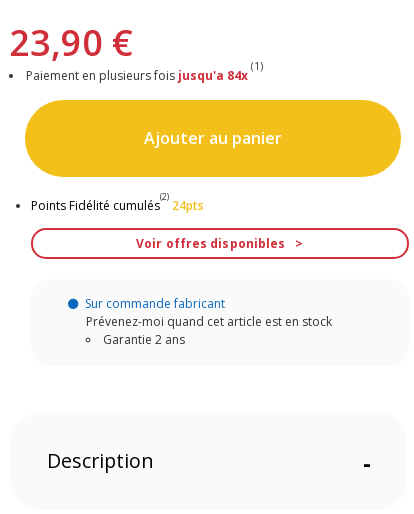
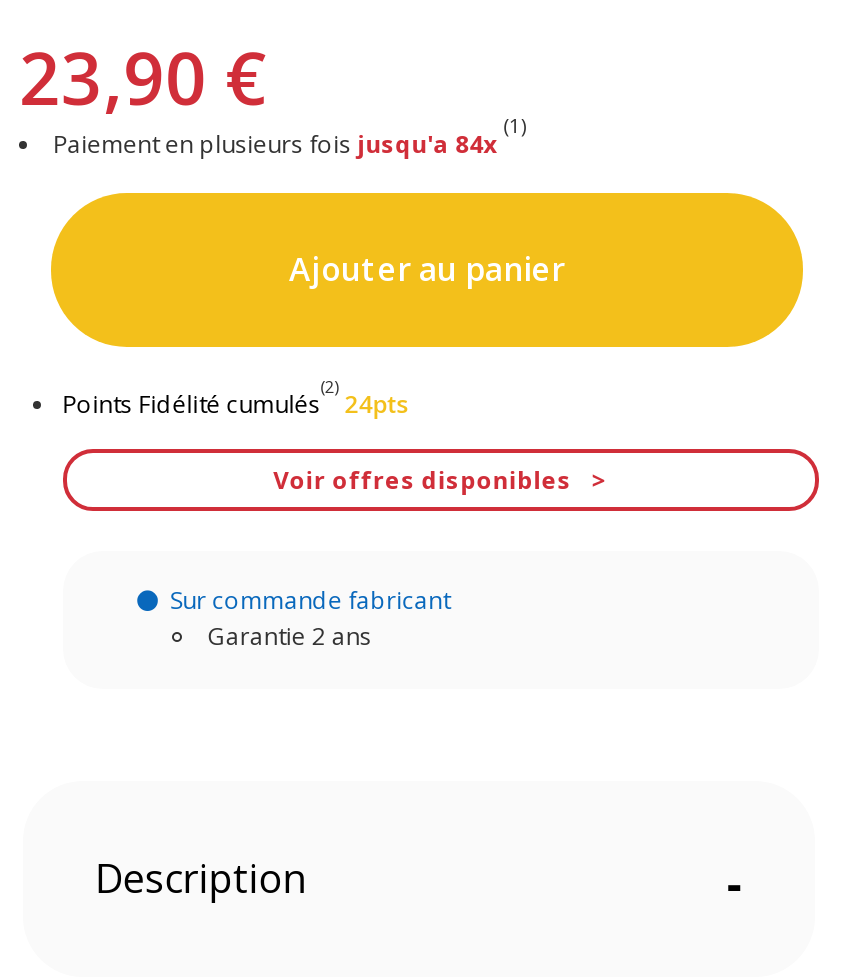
- Prévenez-moi quand cet article est en stock
